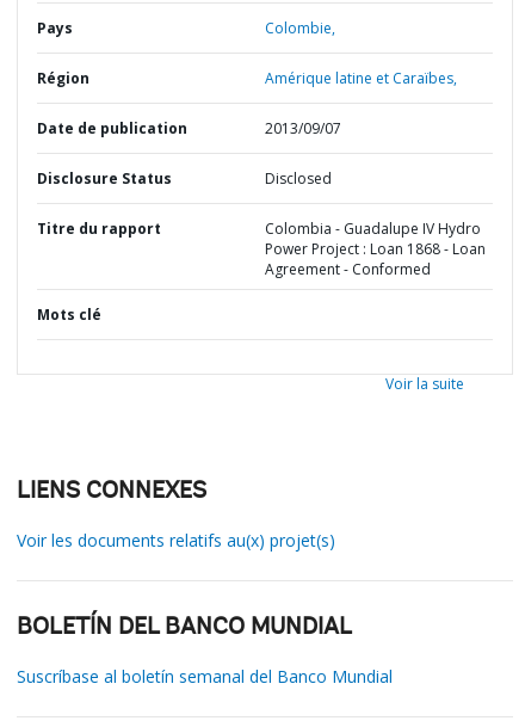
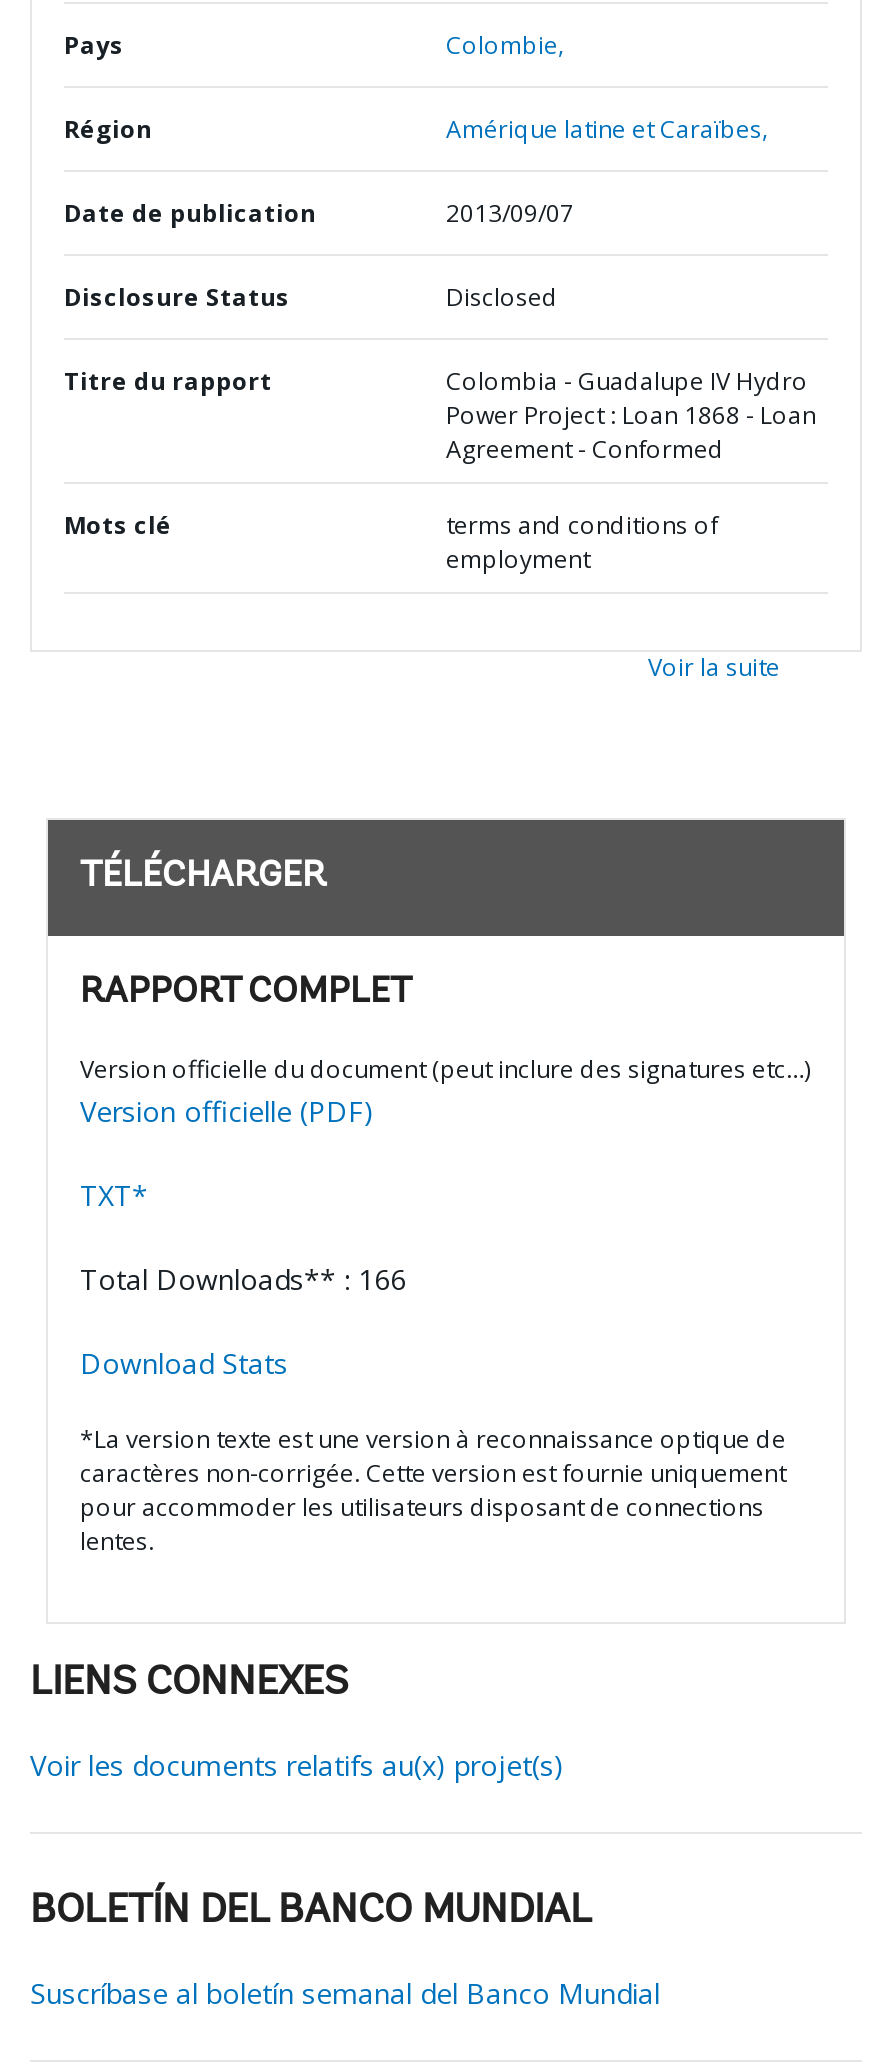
+ terms and conditions of
+ employment

+ TÉLÉCHARGER
+ RAPPORT COMPLET
+ Version officielle du document (peut inclure des signatures etc…)
+ Version officielle (PDF)
+ TXT*
+ Total Downloads** : 166
+ Download Stats
+ *La version texte est une version à reconnaissance optique de
+ caractères non-corrigée. Cette version est fournie uniquement
+ pour accommoder les utilisateurs disposant de connections
+ lentes.
